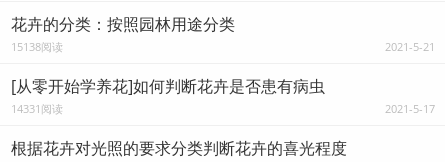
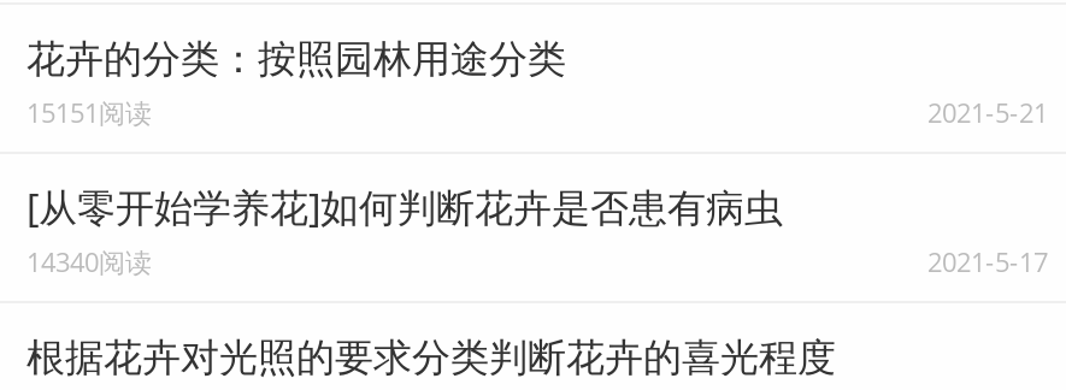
- 15138阅读
+ 15151阅读

- 14331阅读
+ 14340阅读
